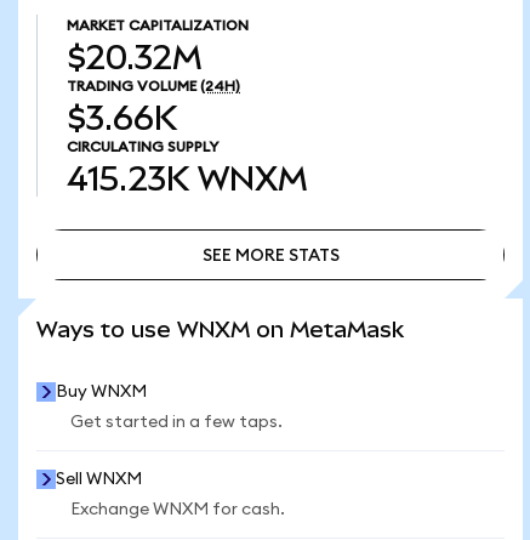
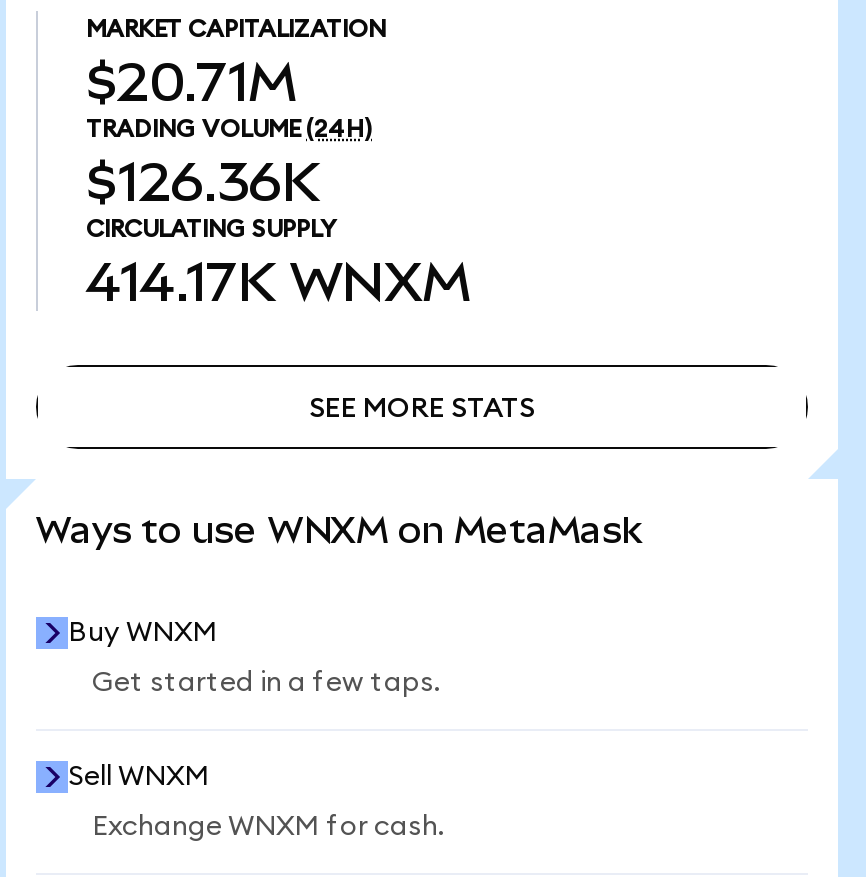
- $20.32M
+ $20.71M

- $3.66K
+ $126.36K

- 415.23K WNXM
+ 414.17K WNXM
